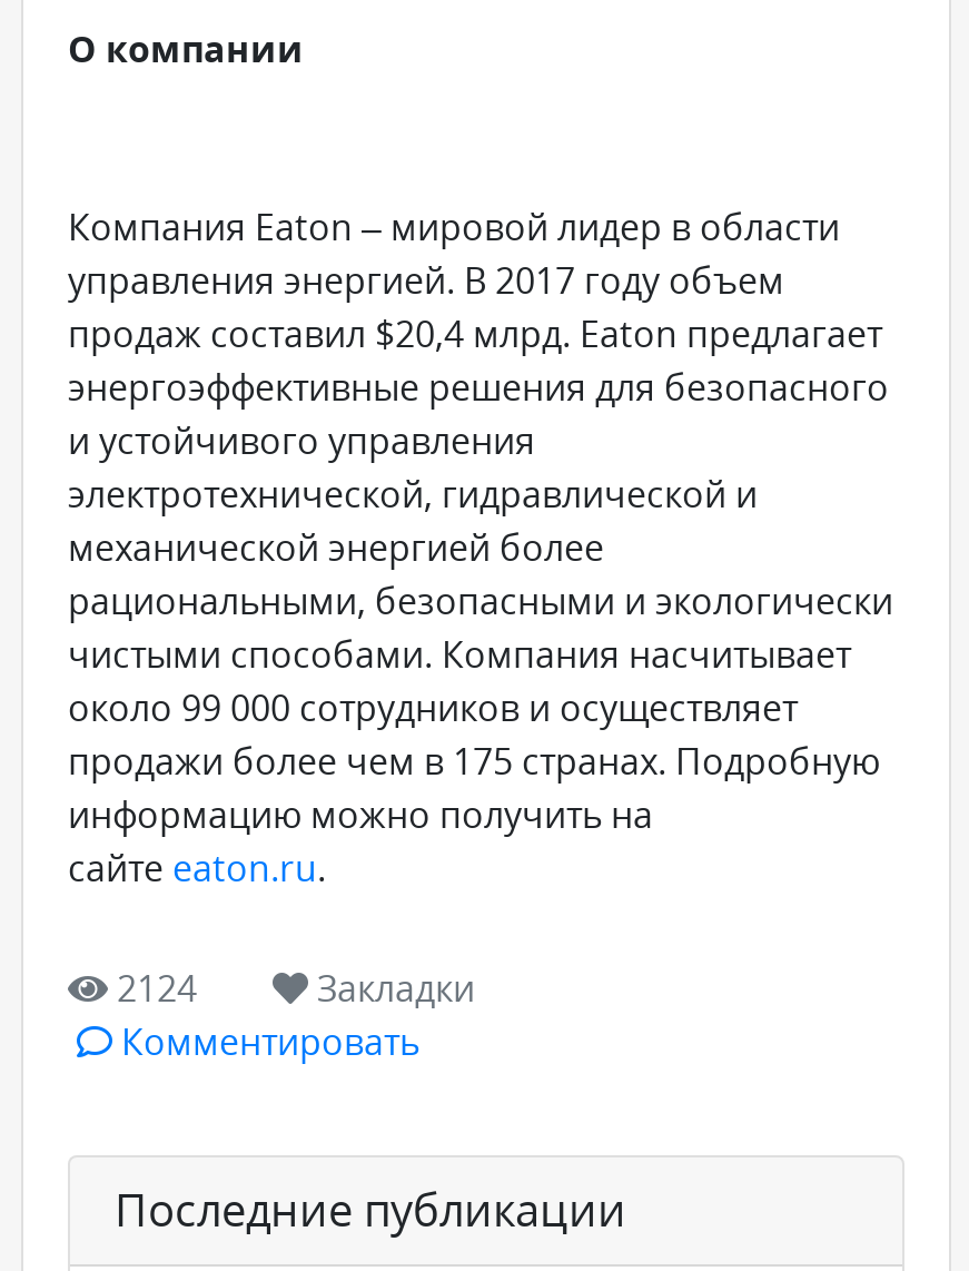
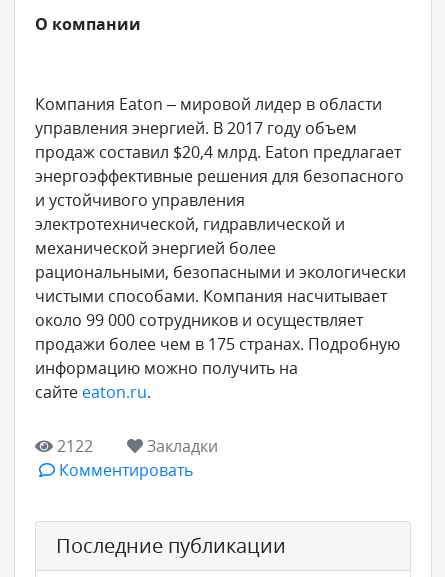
- 2124
+ 2122
